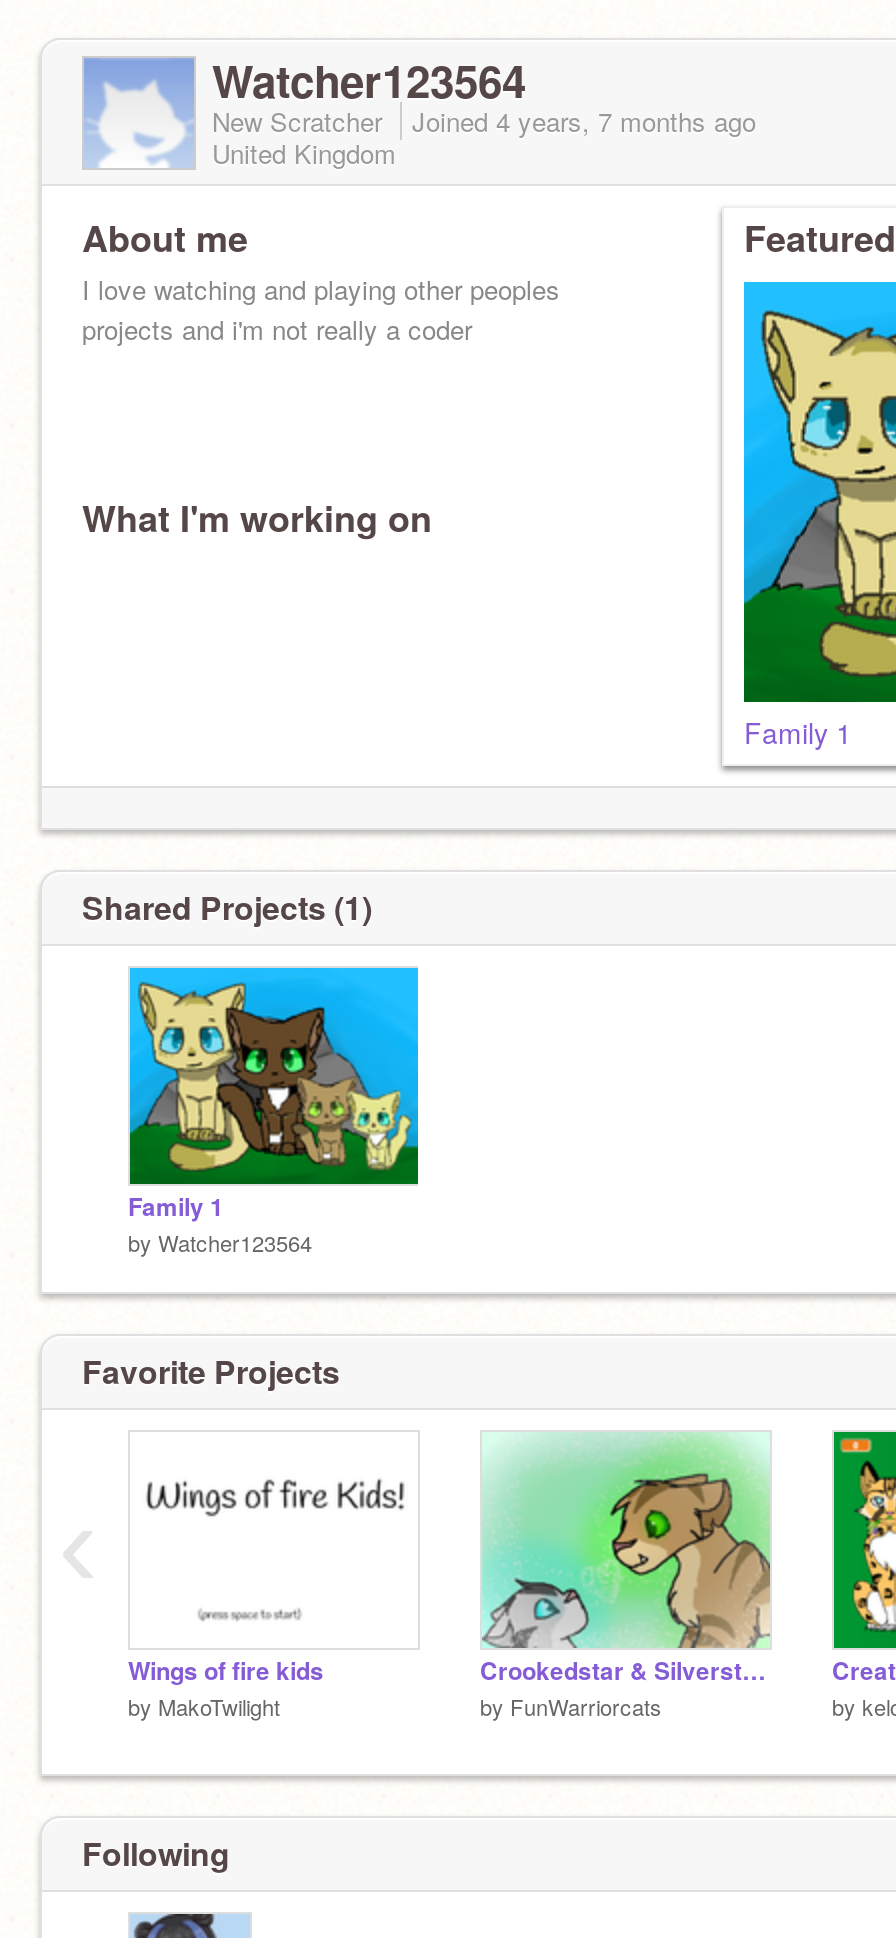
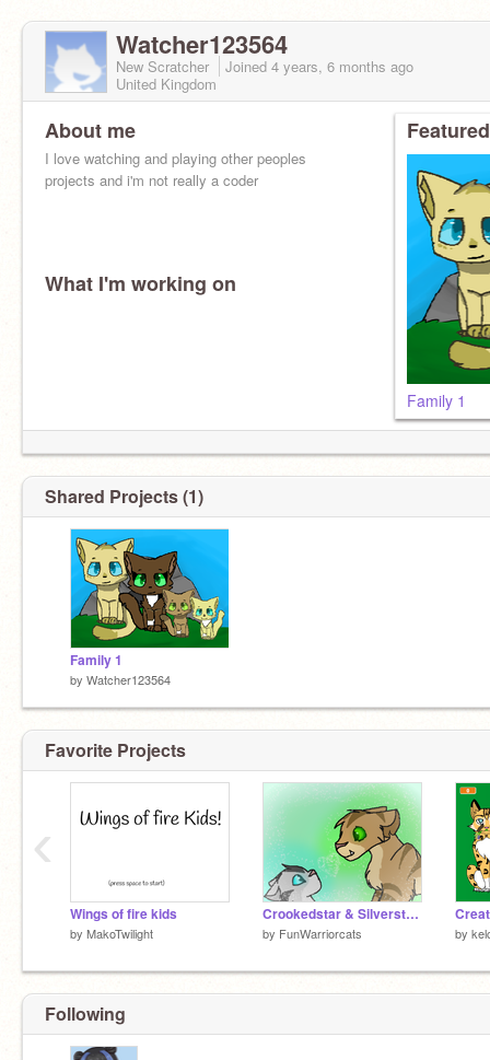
- New Scratcher Joined 4 years, 7 months ago
+ New Scratcher Joined 4 years, 6 months ago
